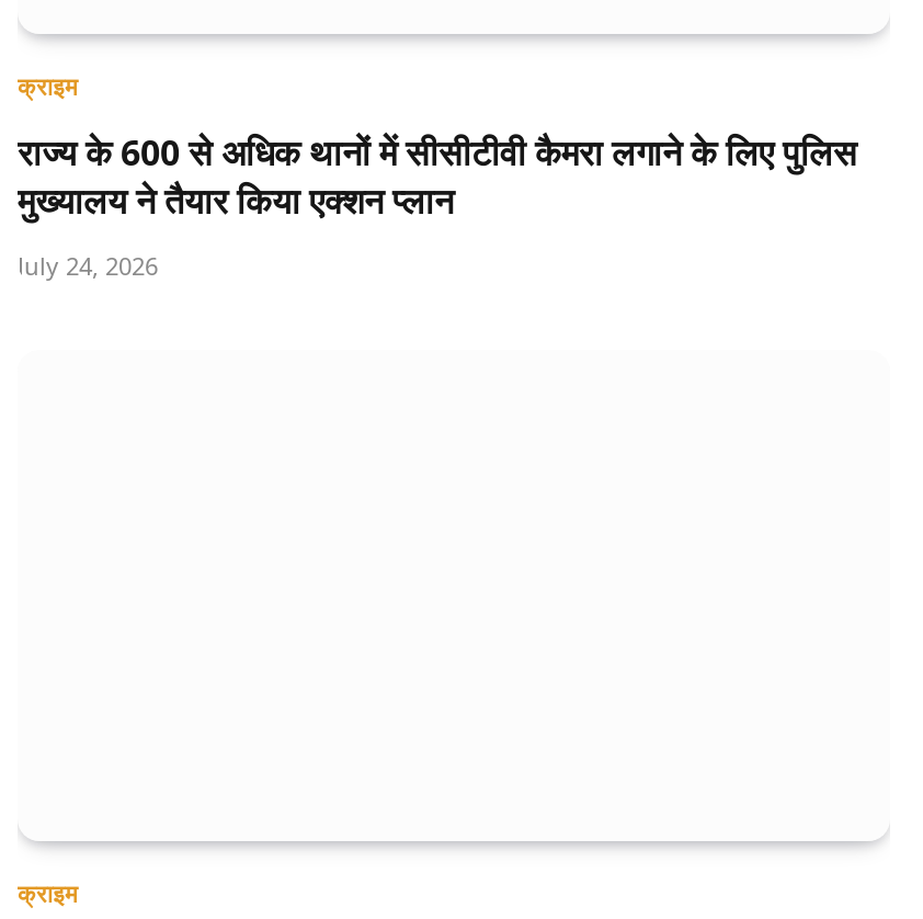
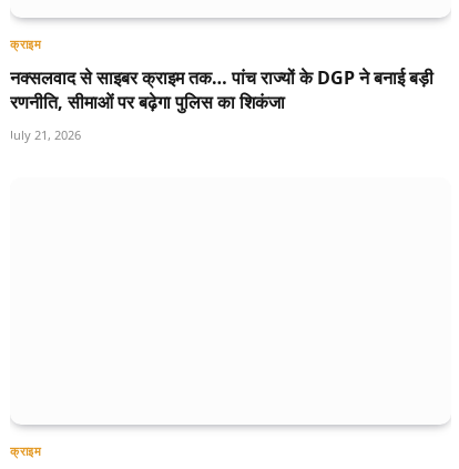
- राज्य के 600 से अधिक थानों में सीसीटीवी कैमरा लगाने के लिए पुलिस
- मुख्यालय ने तैयार किया एक्शन प्लान
+ नक्सलवाद से साइबर क्राइम तक… पांच राज्यों के DGP ने बनाई बड़ी
+ रणनीति, सीमाओं पर बढ़ेगा पुलिस का शिकंजा

- July 24, 2026
+ July 21, 2026
